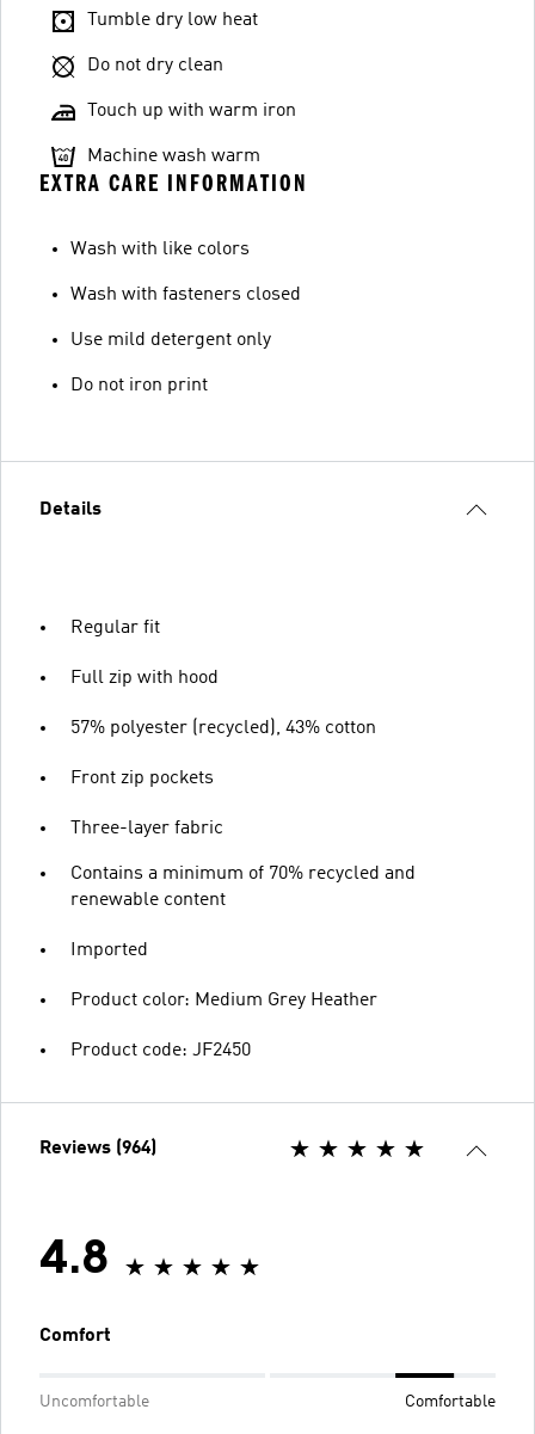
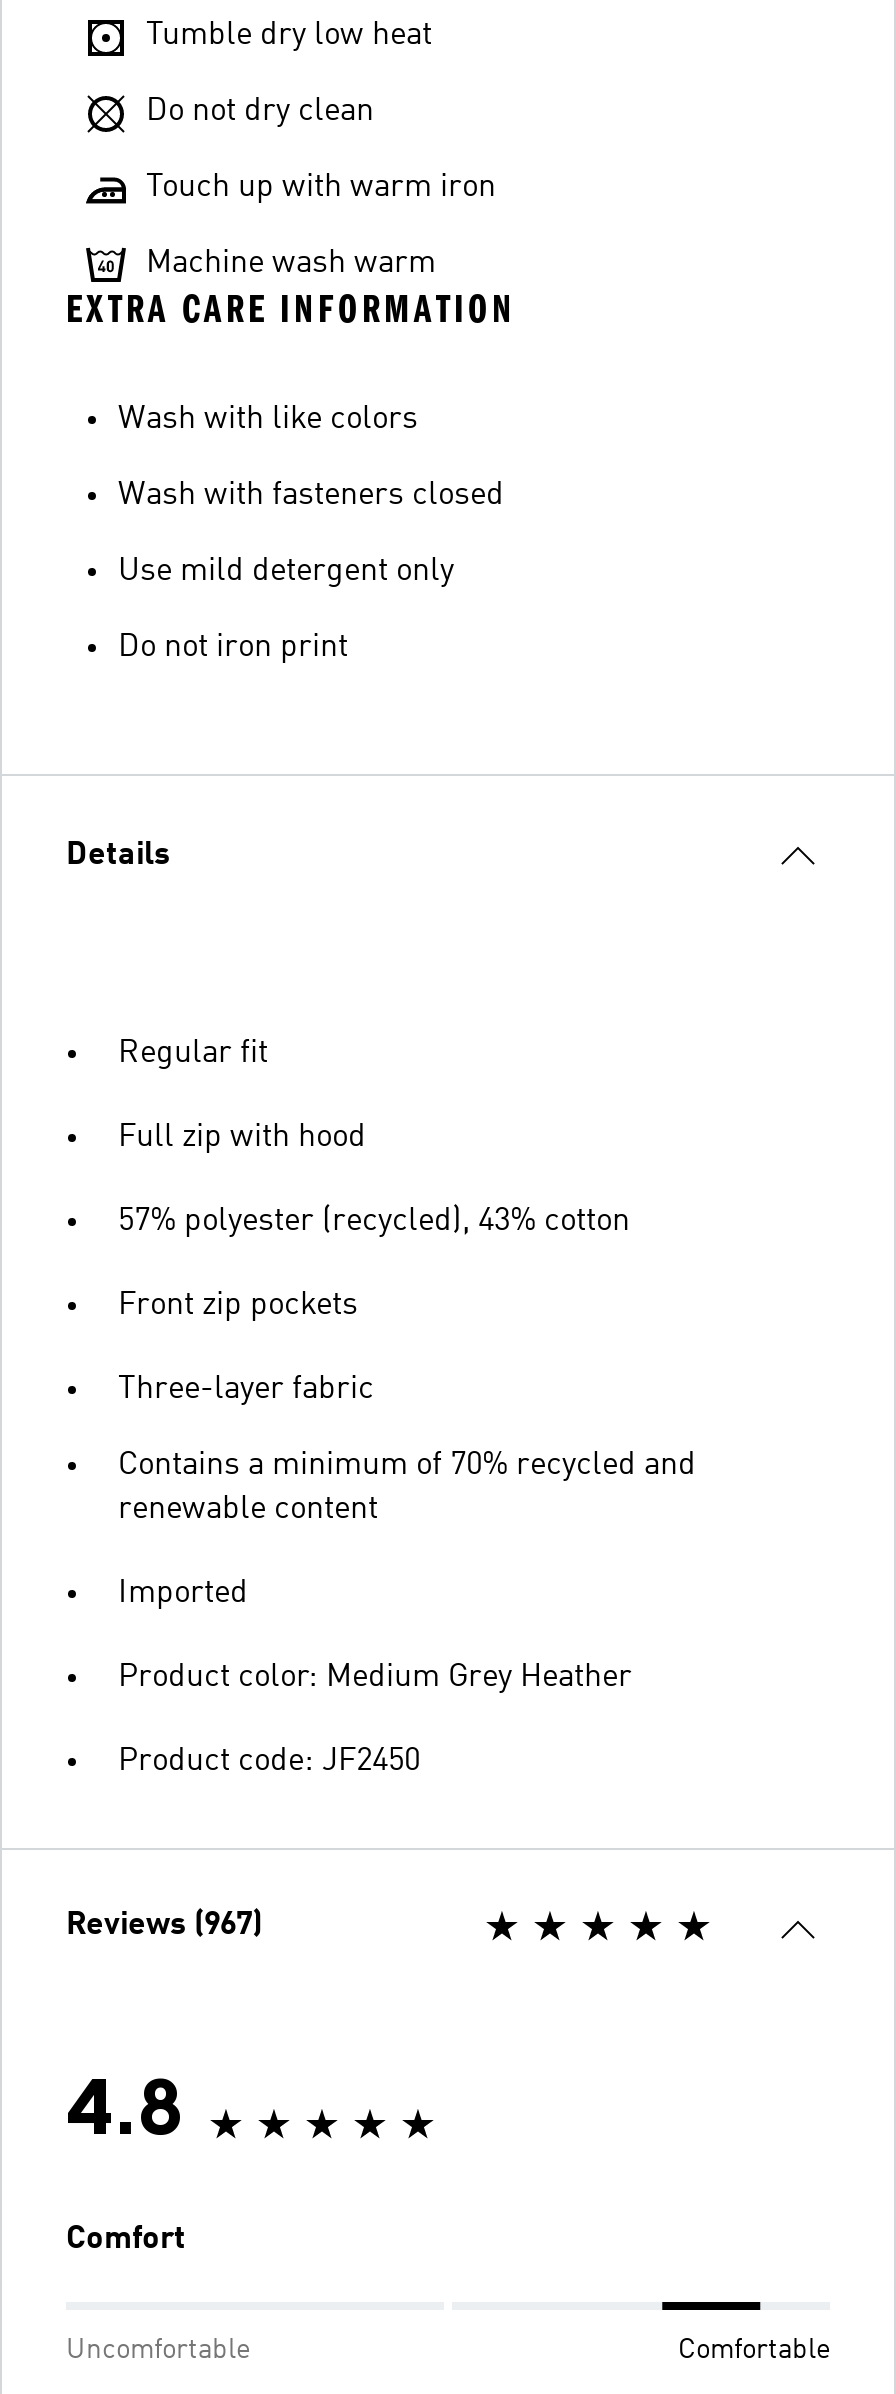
- Reviews (964)
+ Reviews (967)
